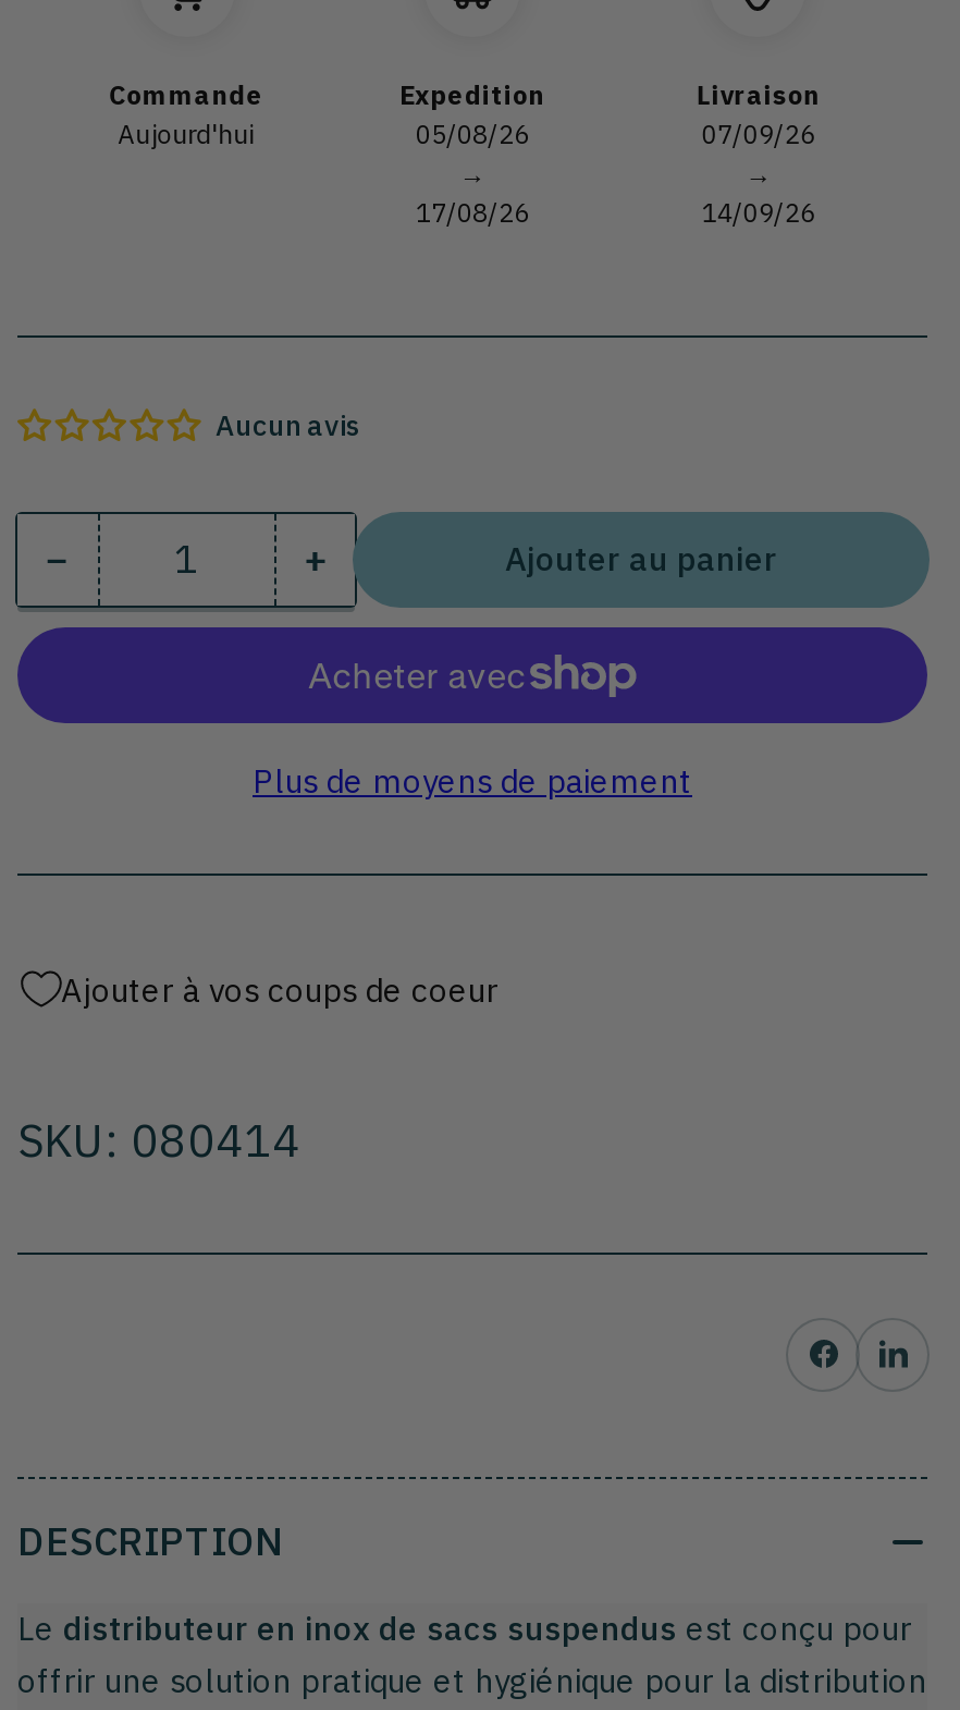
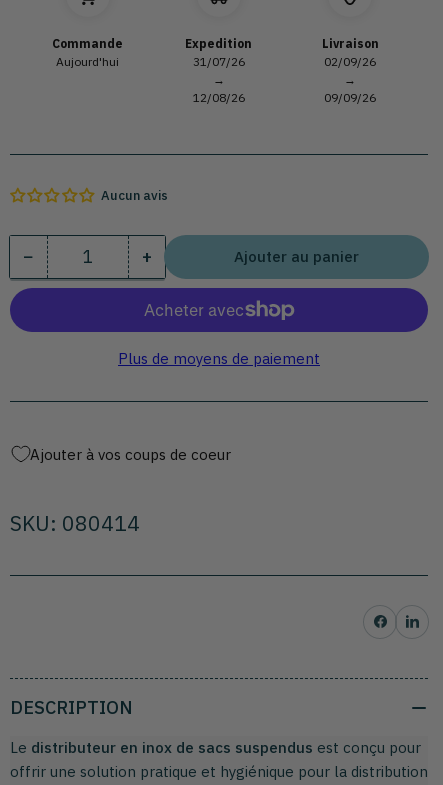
- 05/08/26
+ 31/07/26

- 07/09/26
+ 02/09/26

- 17/08/26
+ 12/08/26

- 14/09/26
+ 09/09/26
